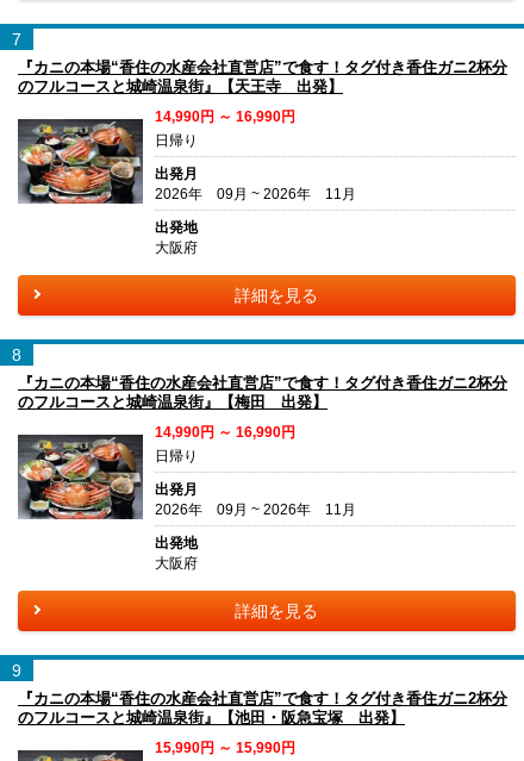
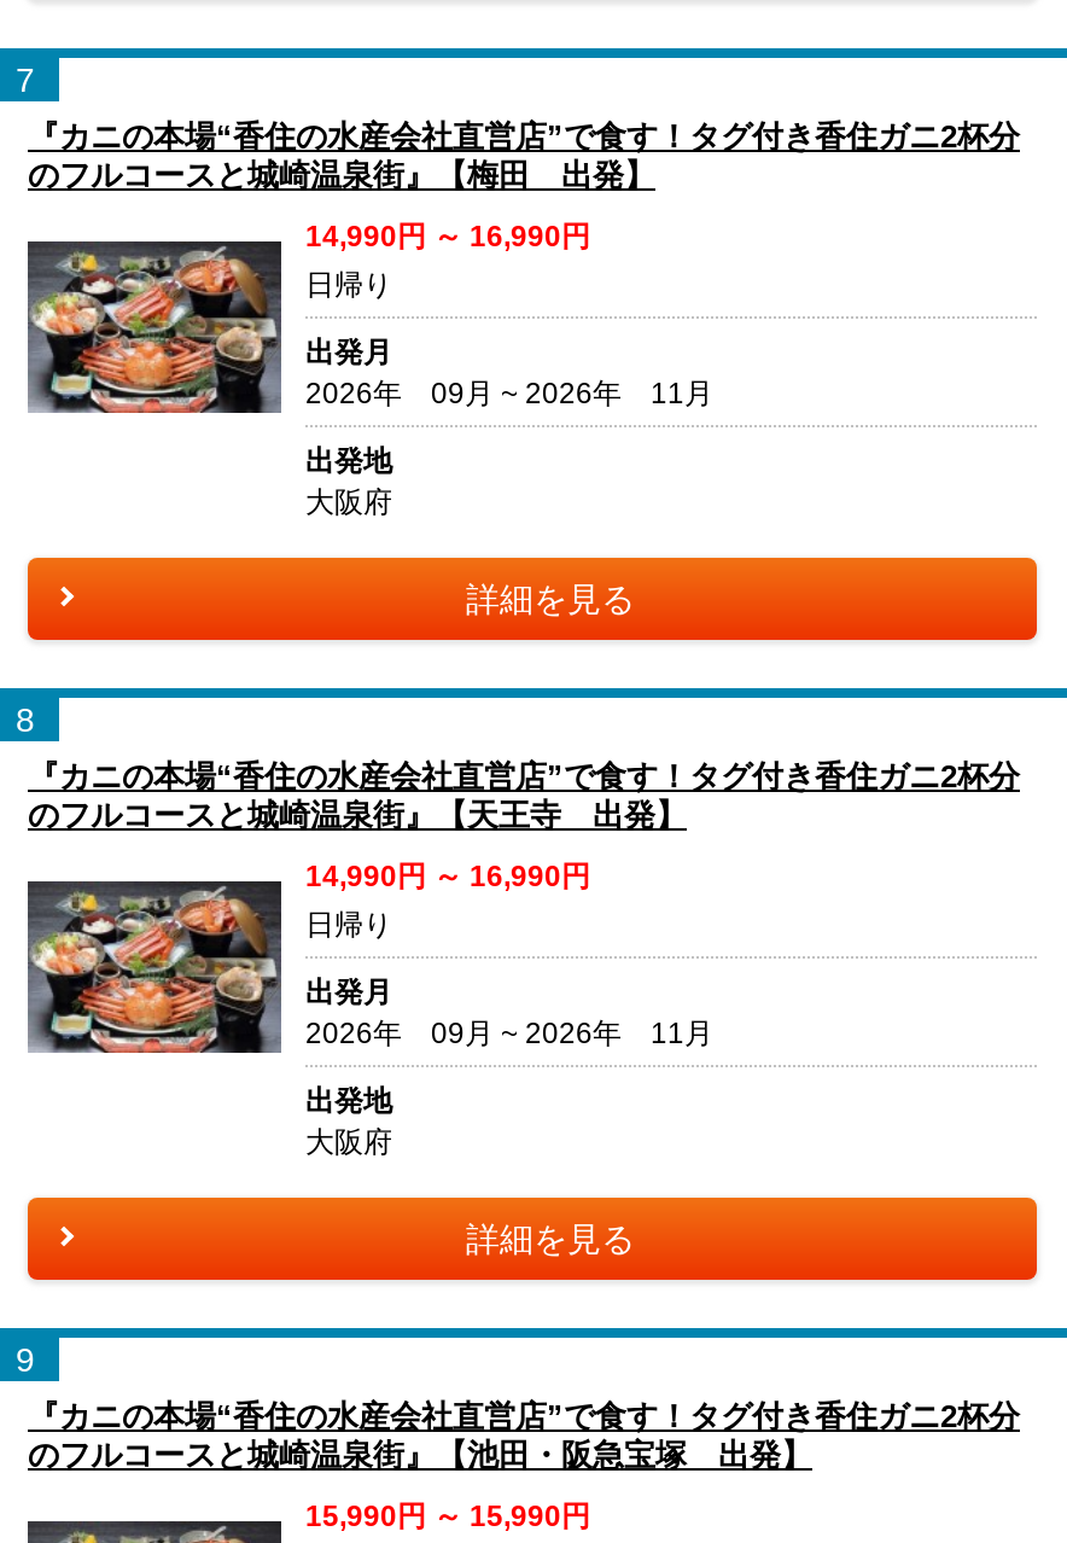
moved down: のフルコースと城崎温泉街』【天王寺 出発】

moved up: のフルコースと城崎温泉街』【梅田 出発】
